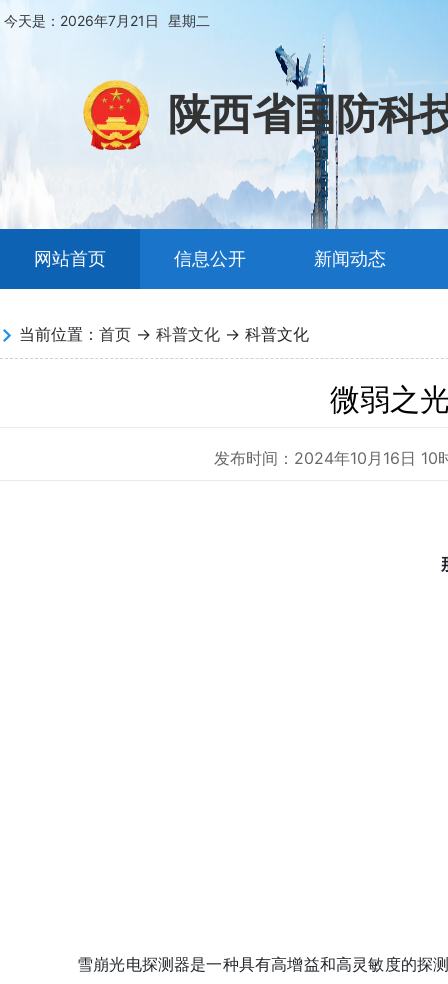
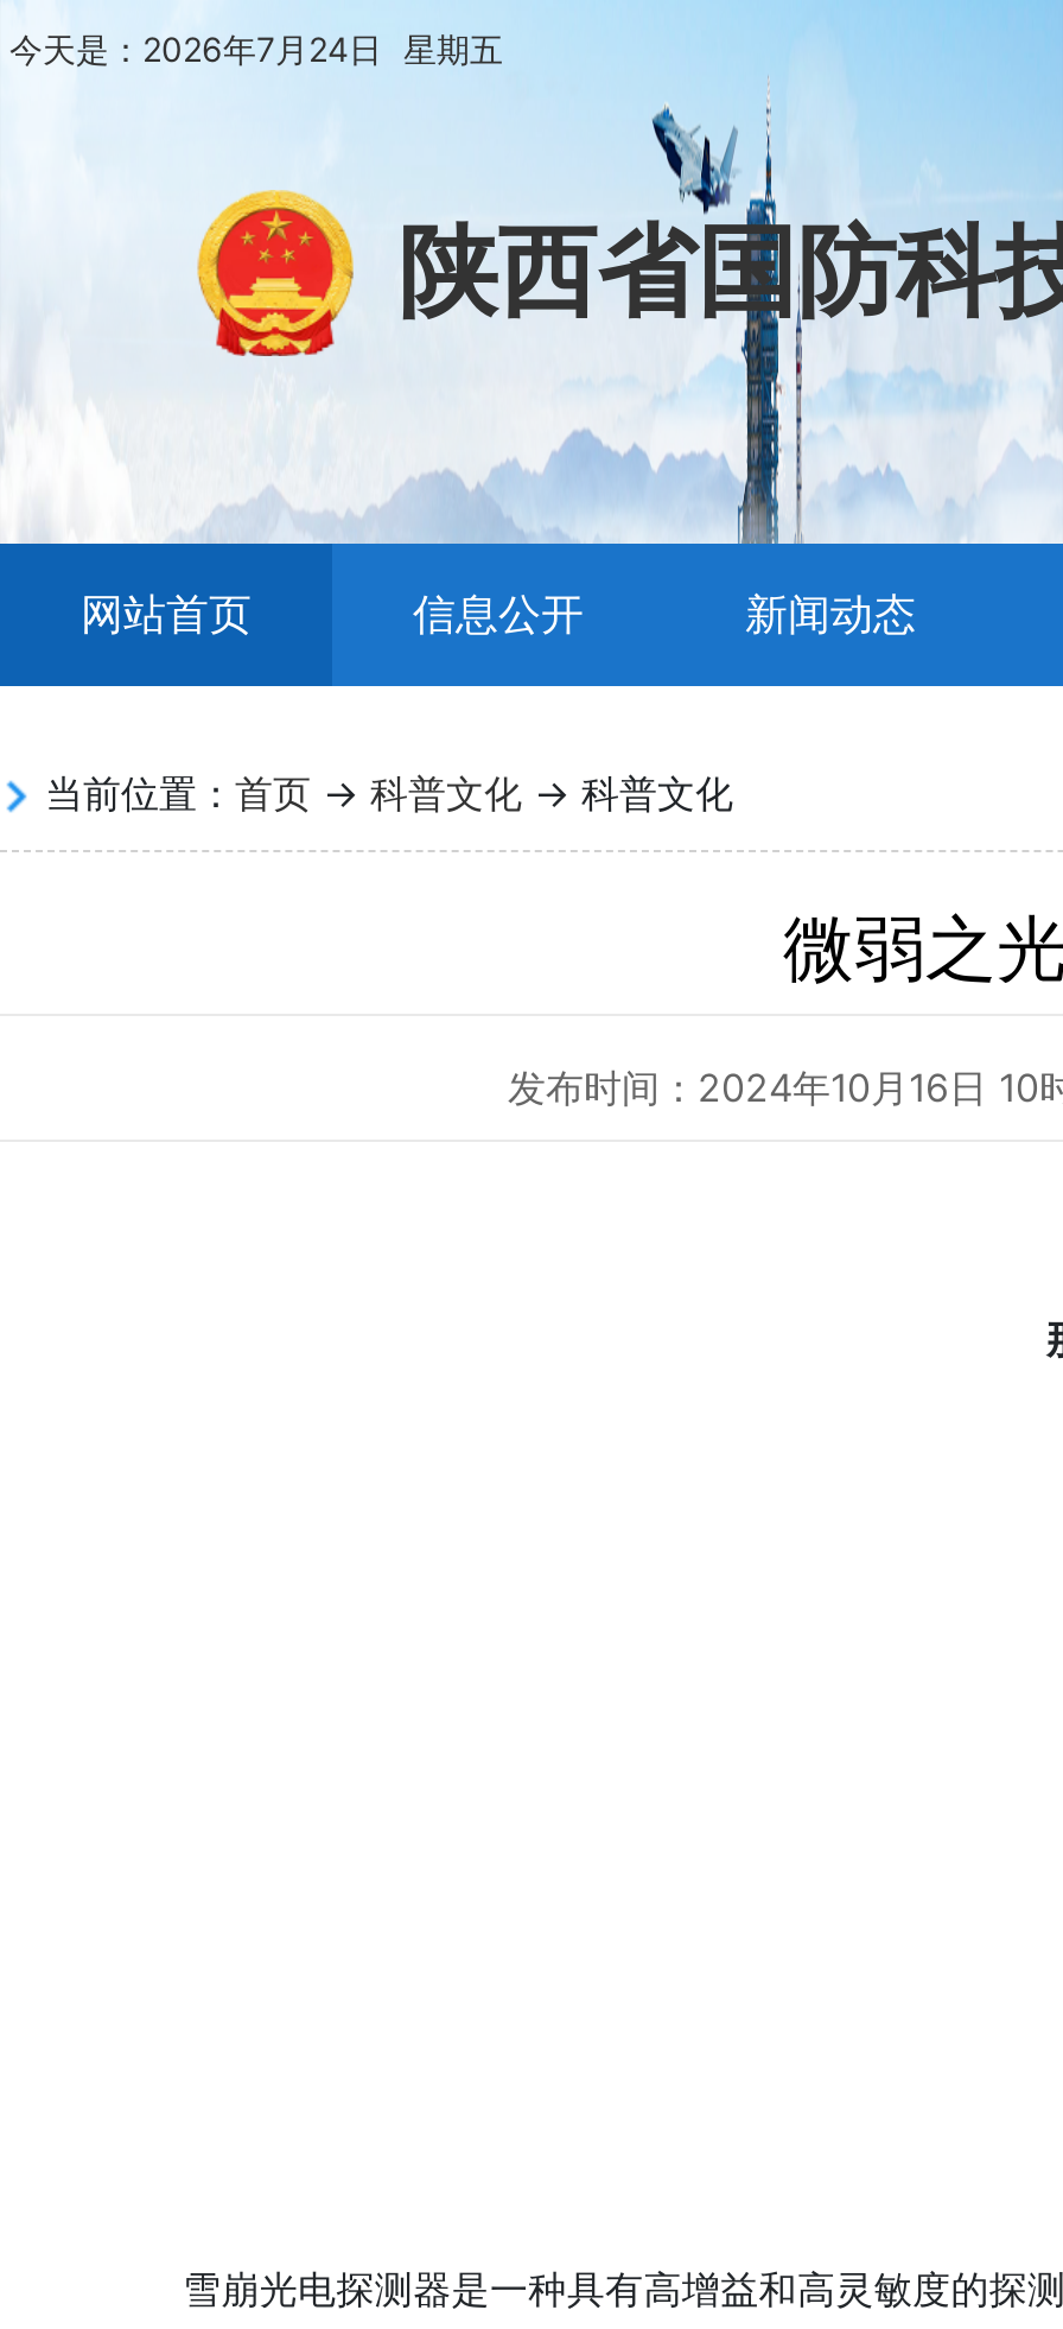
- 今天是：2026年7月21日 星期二
+ 今天是：2026年7月24日 星期五
